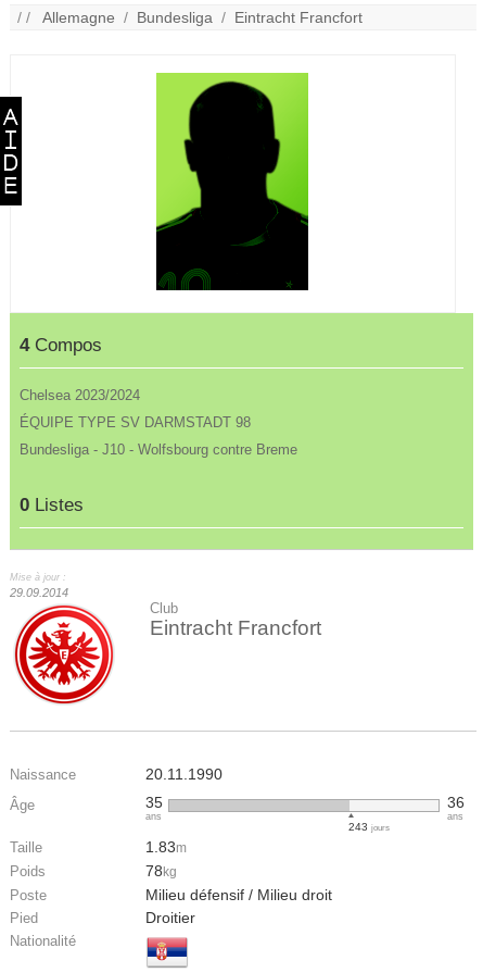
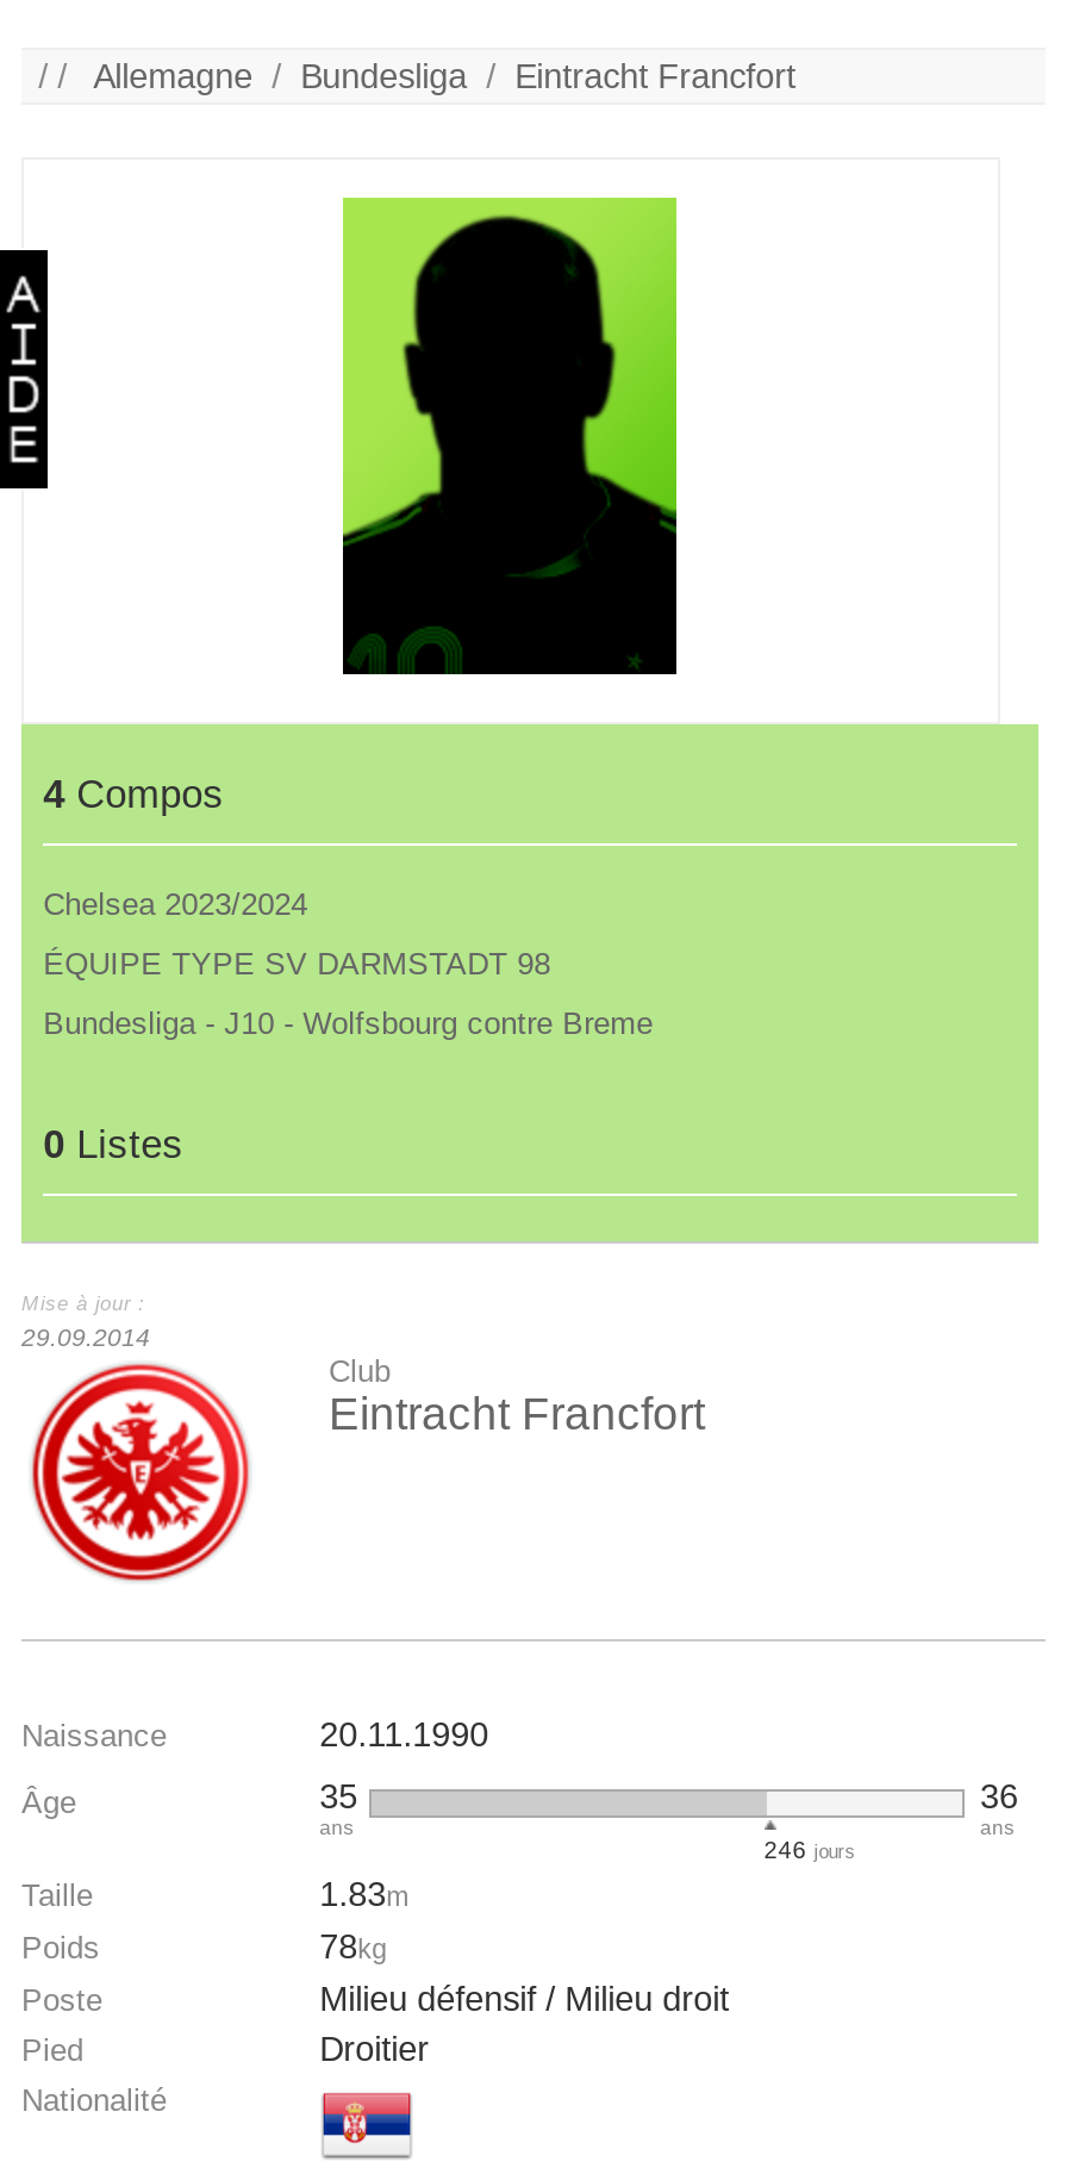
- 243 jours
+ 246 jours
